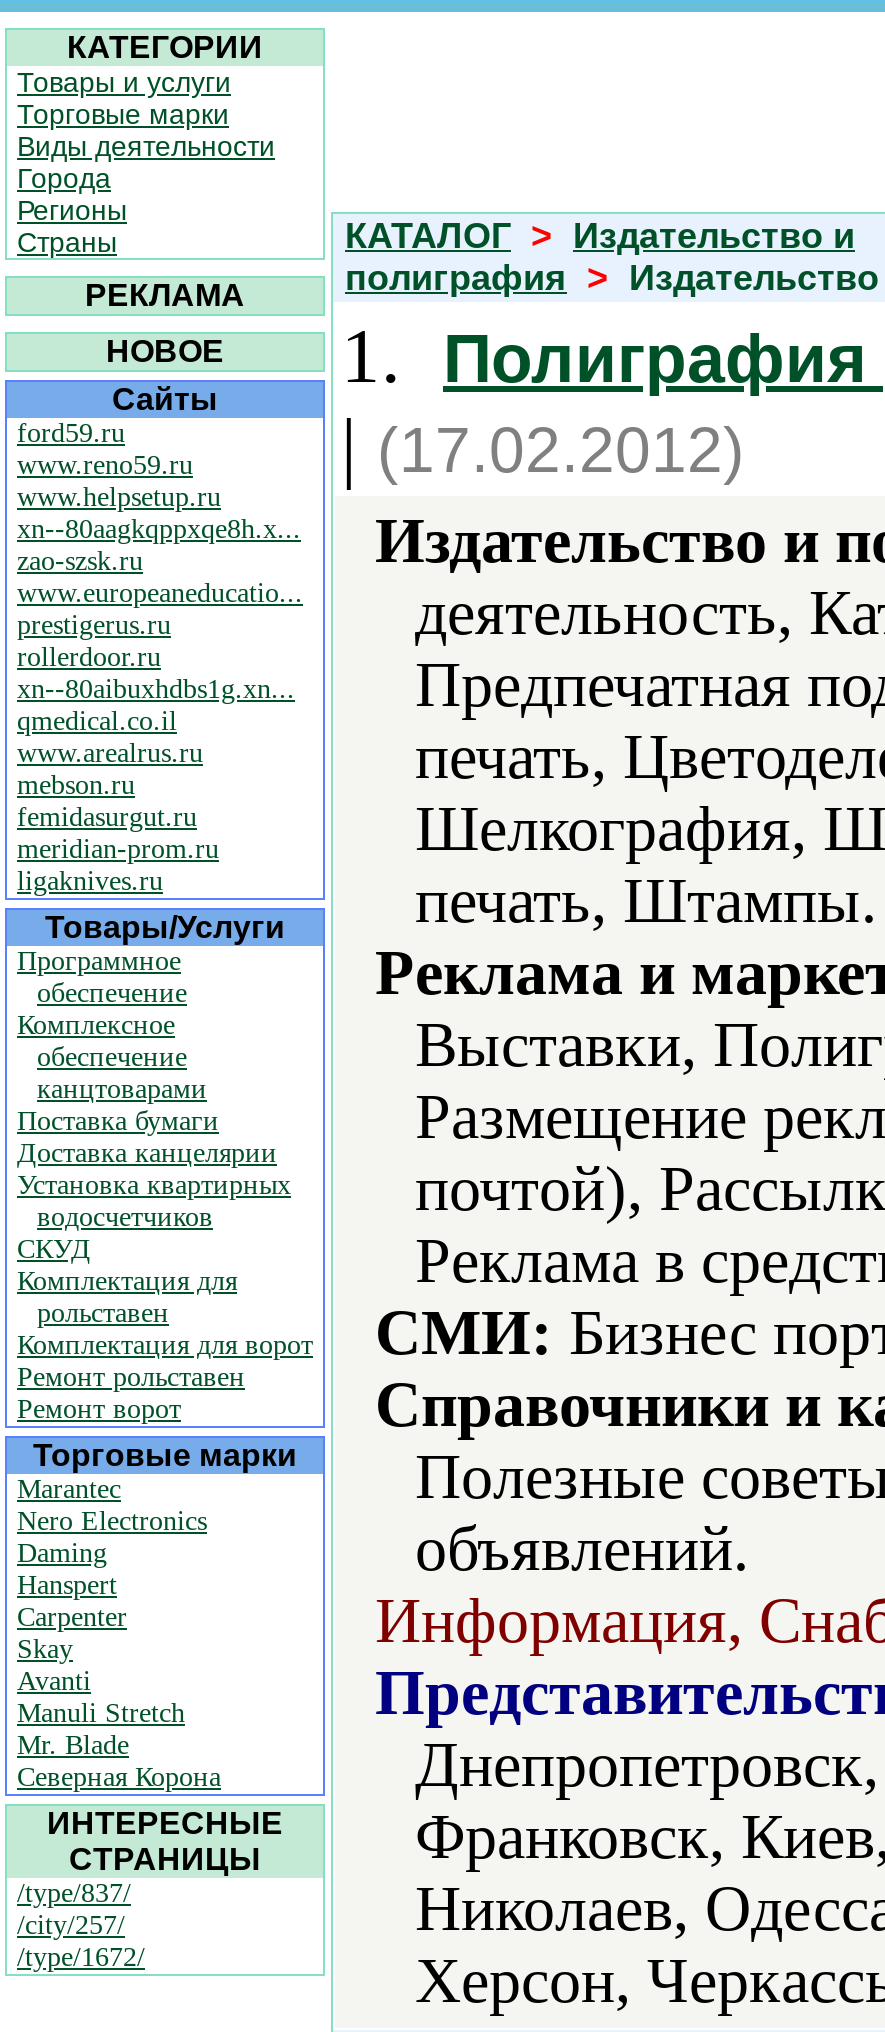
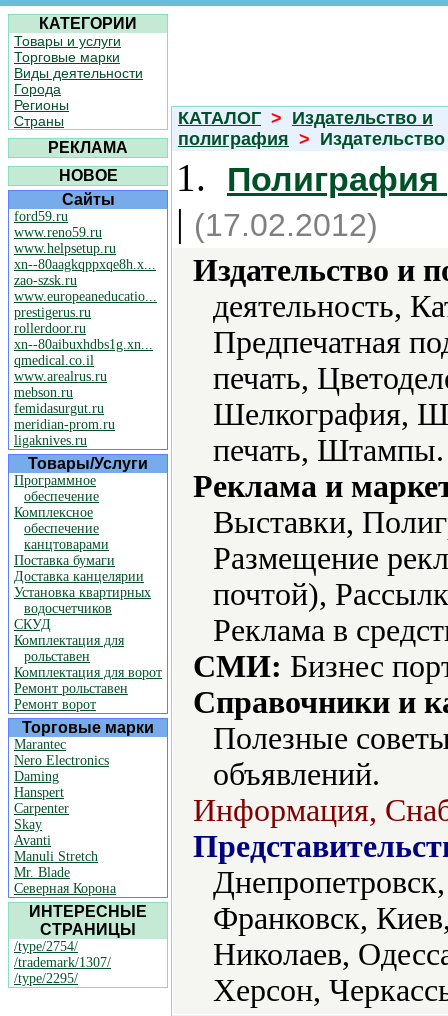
- /type/837/
- /city/257/
- /type/1672/
+ /type/2754/
+ /trademark/1307/
+ /type/2295/
